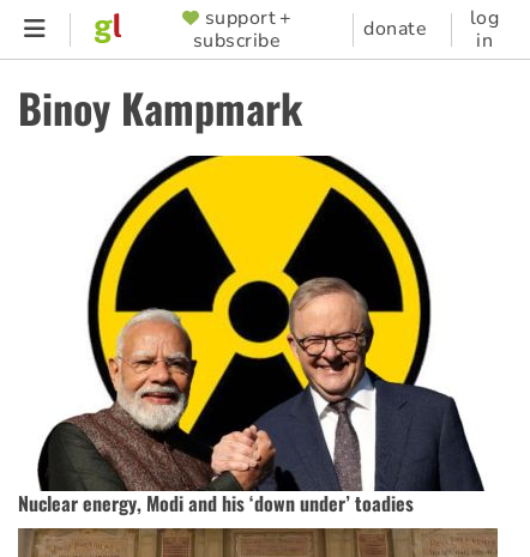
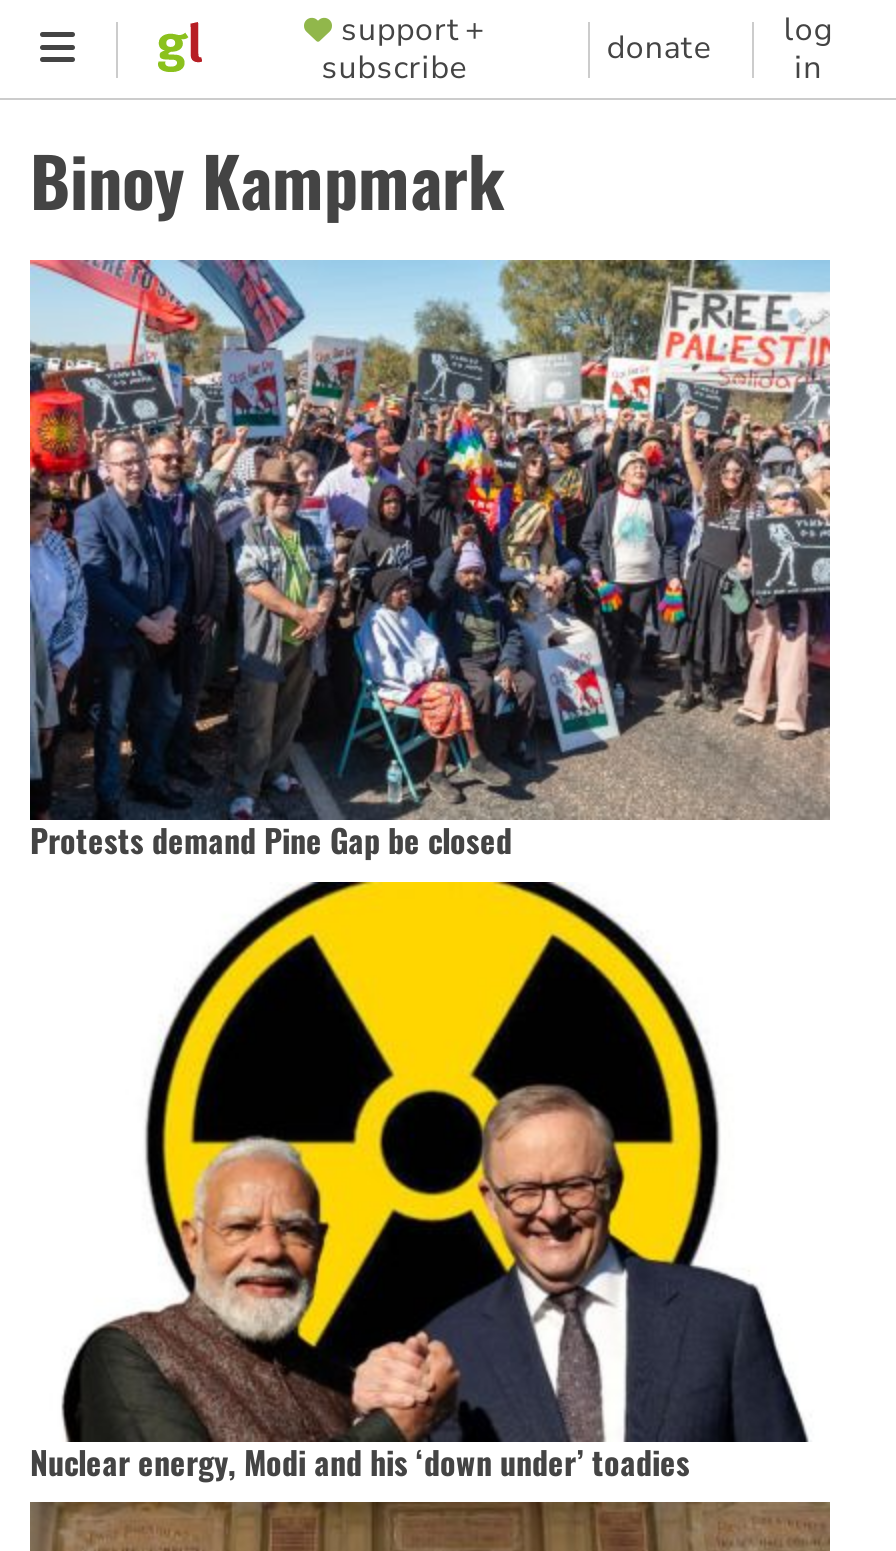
+ [image]
+ Protests demand Pine Gap be closed
